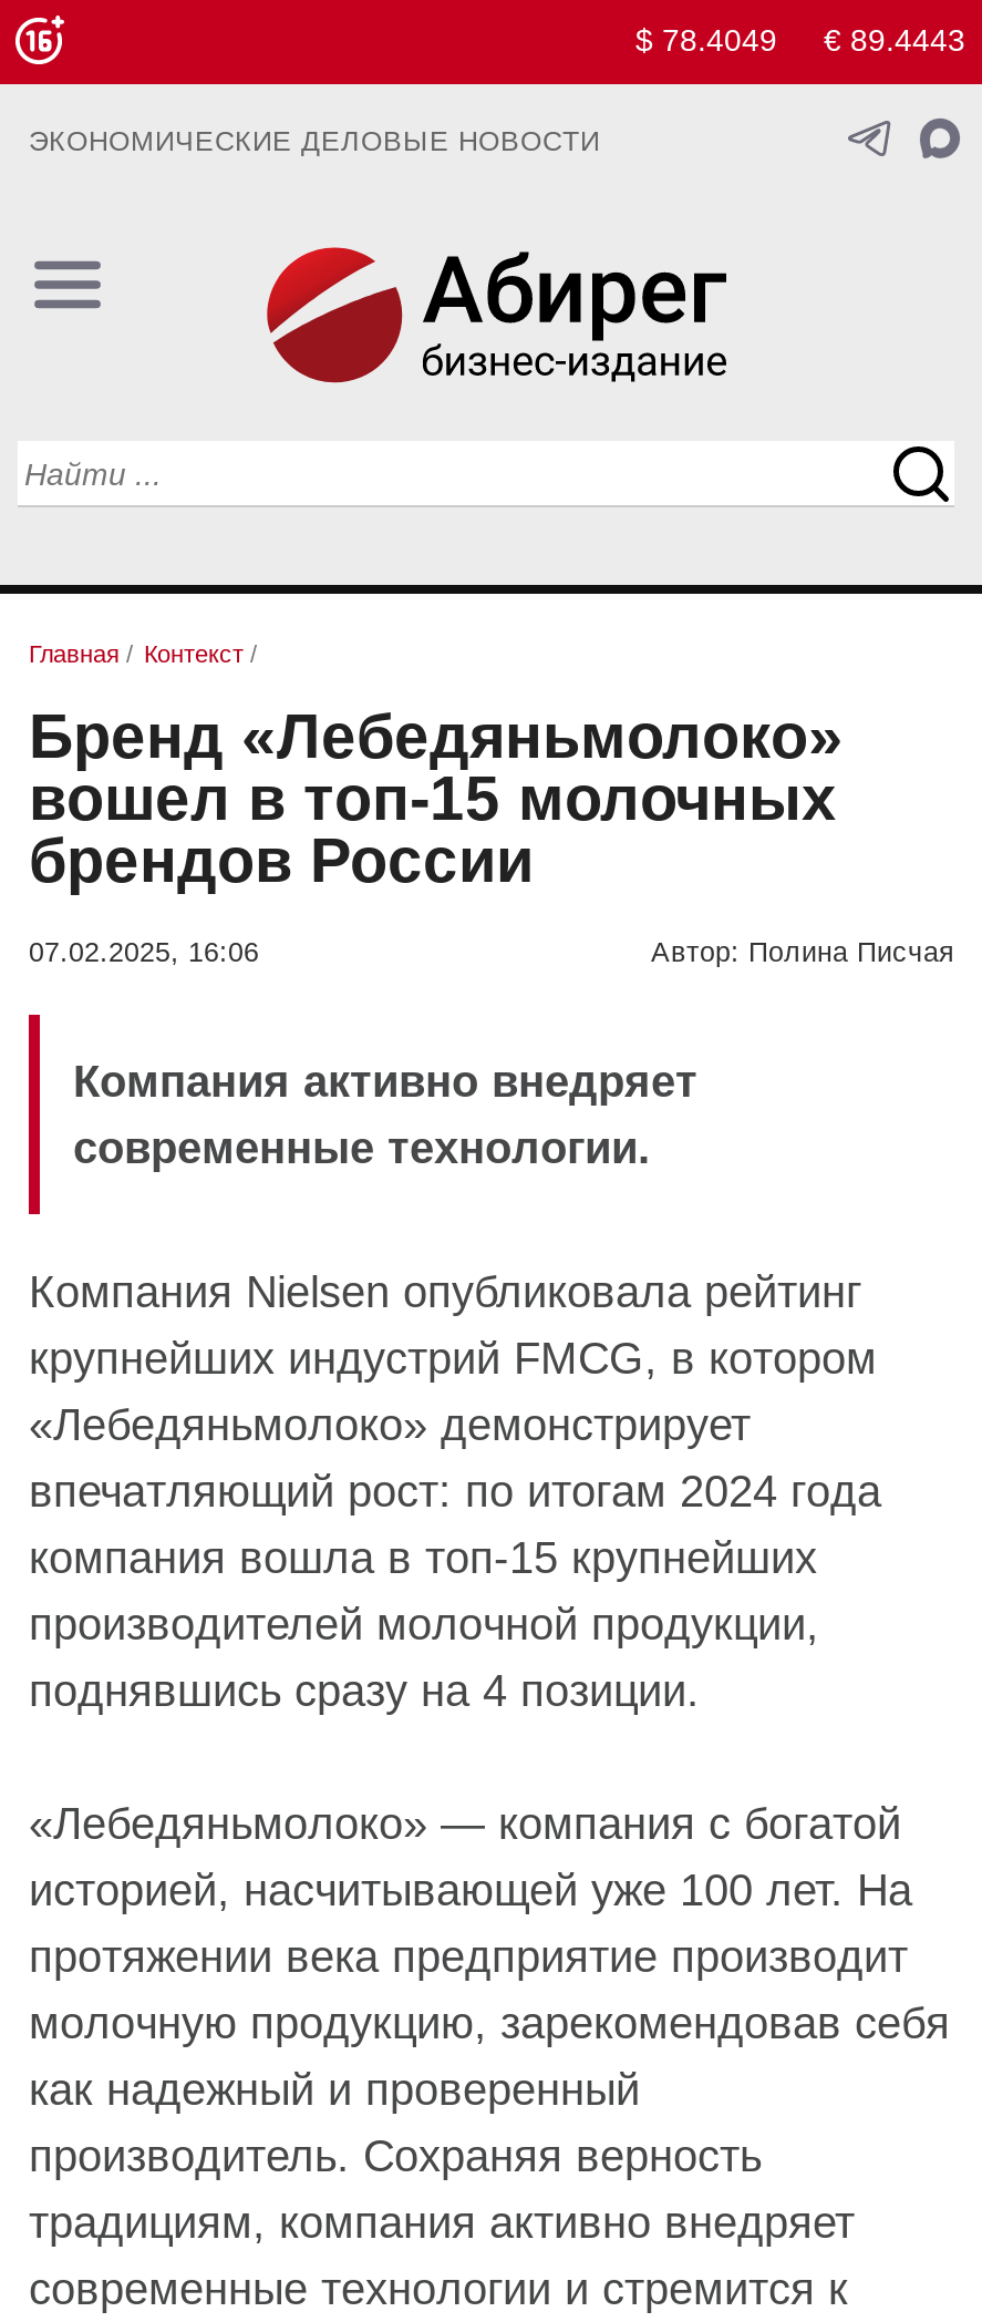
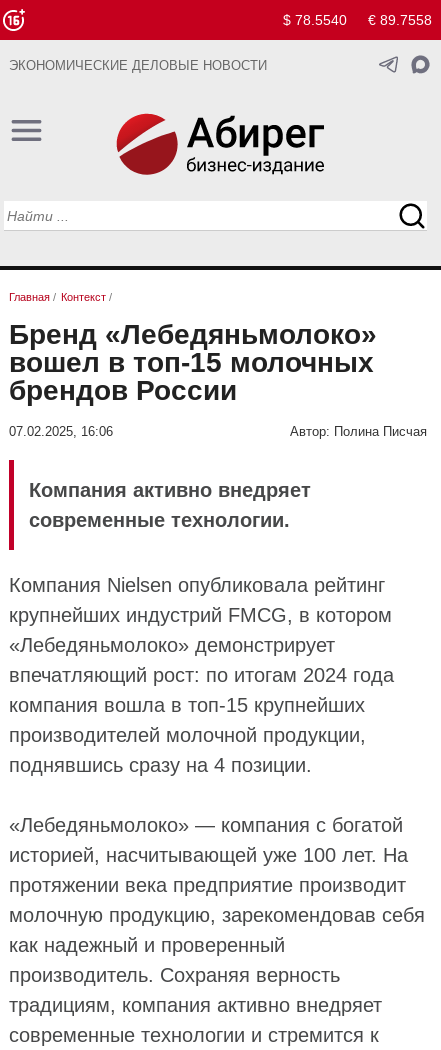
- $ 78.4049
+ $ 78.5540

- € 89.4443
+ € 89.7558
